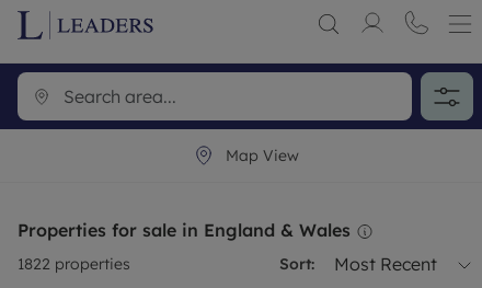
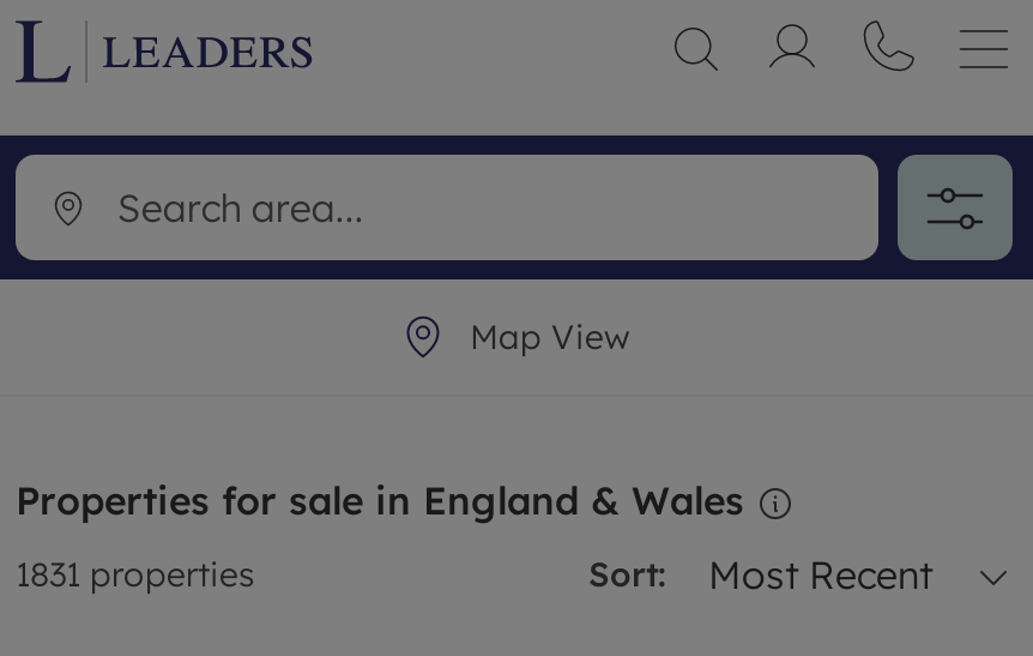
- 1822 properties
+ 1831 properties
